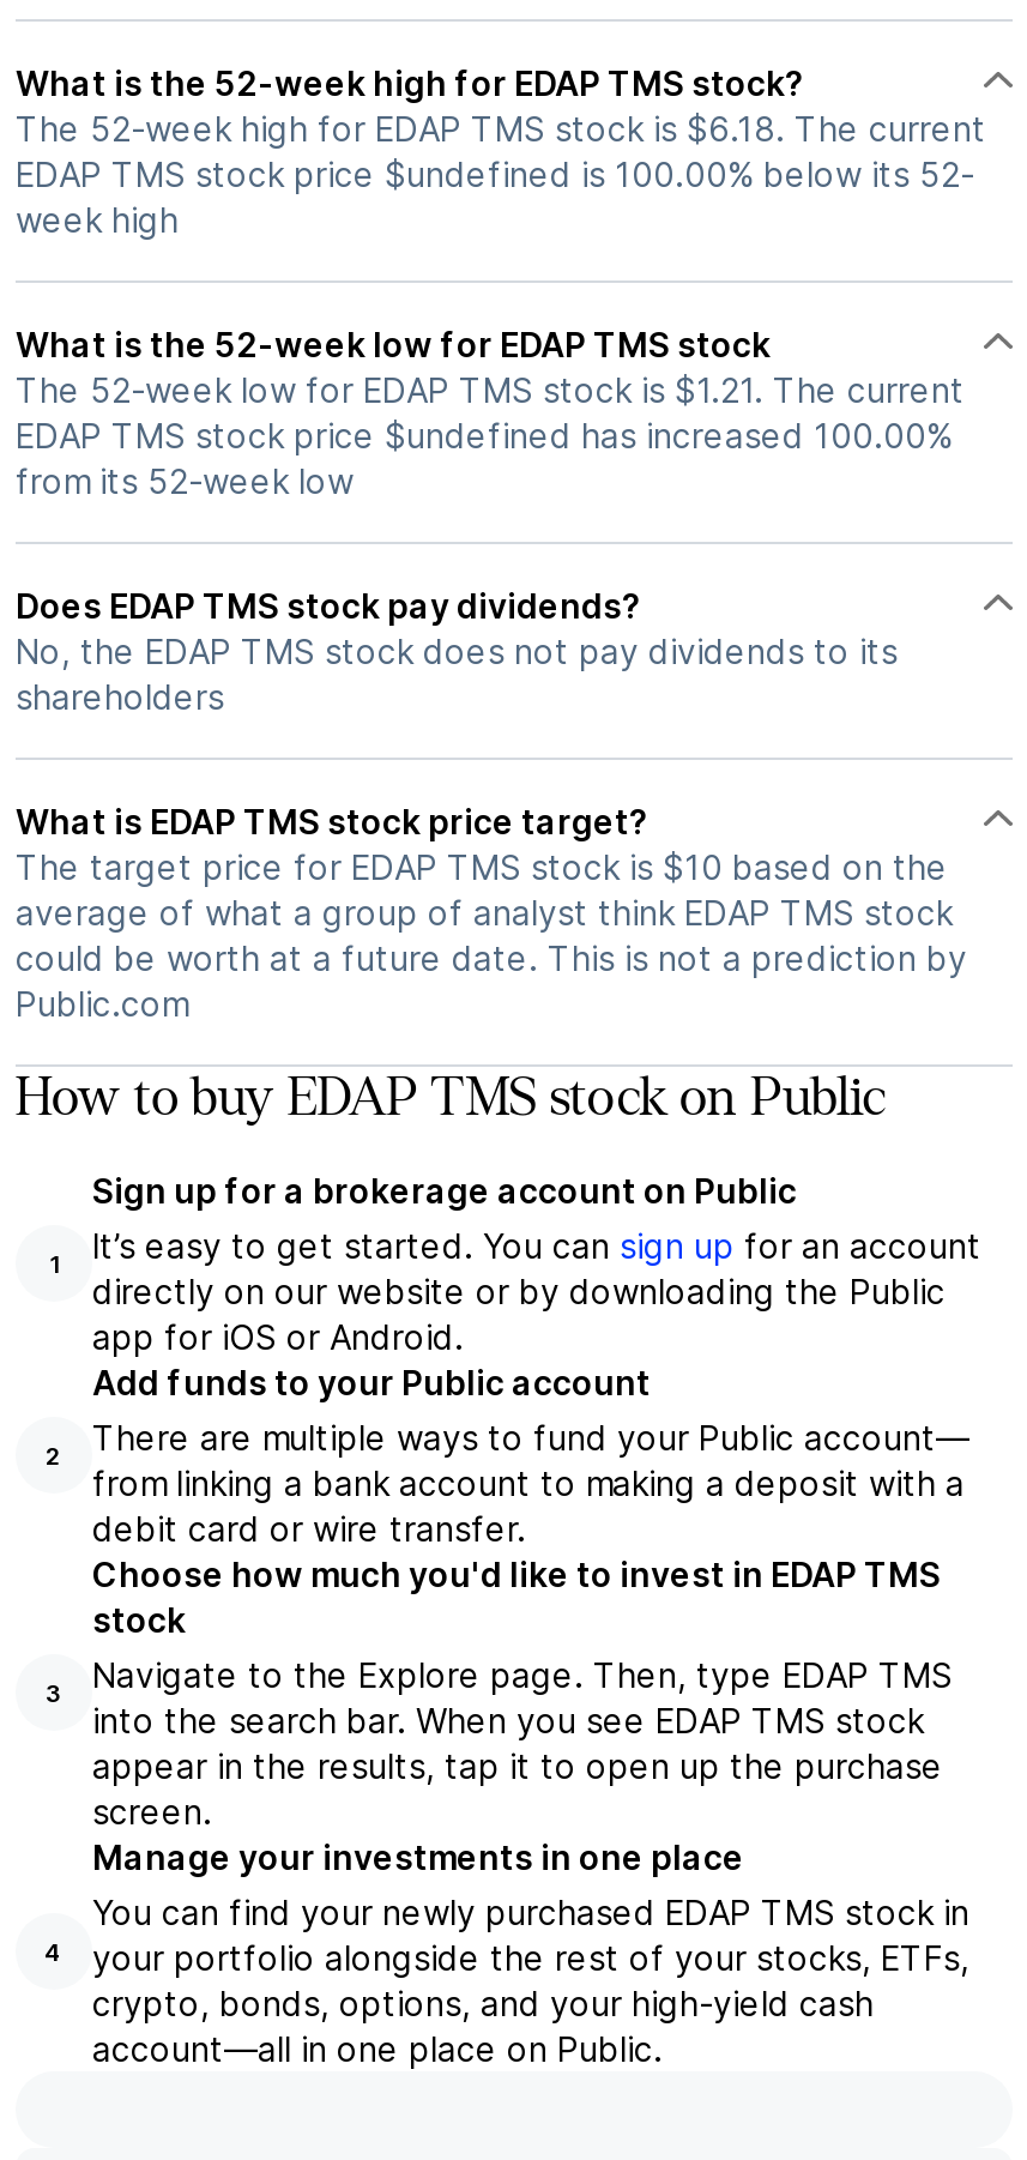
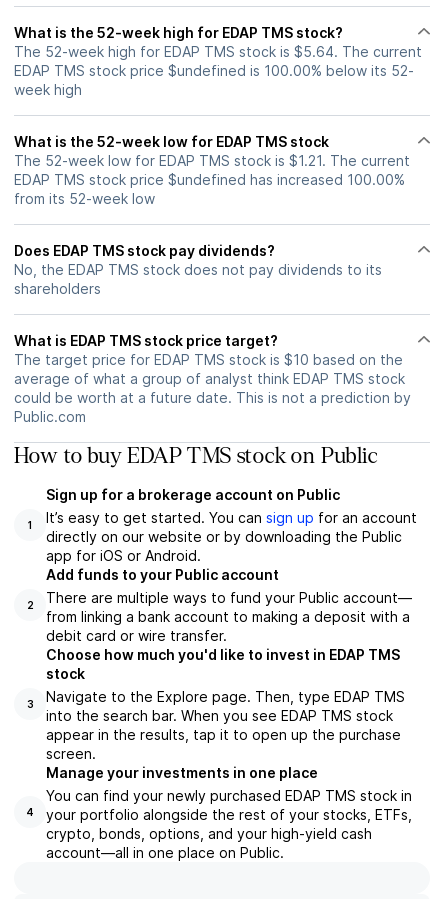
- The 52-week high for EDAP TMS stock is $6.18. The current
+ The 52-week high for EDAP TMS stock is $5.64. The current
